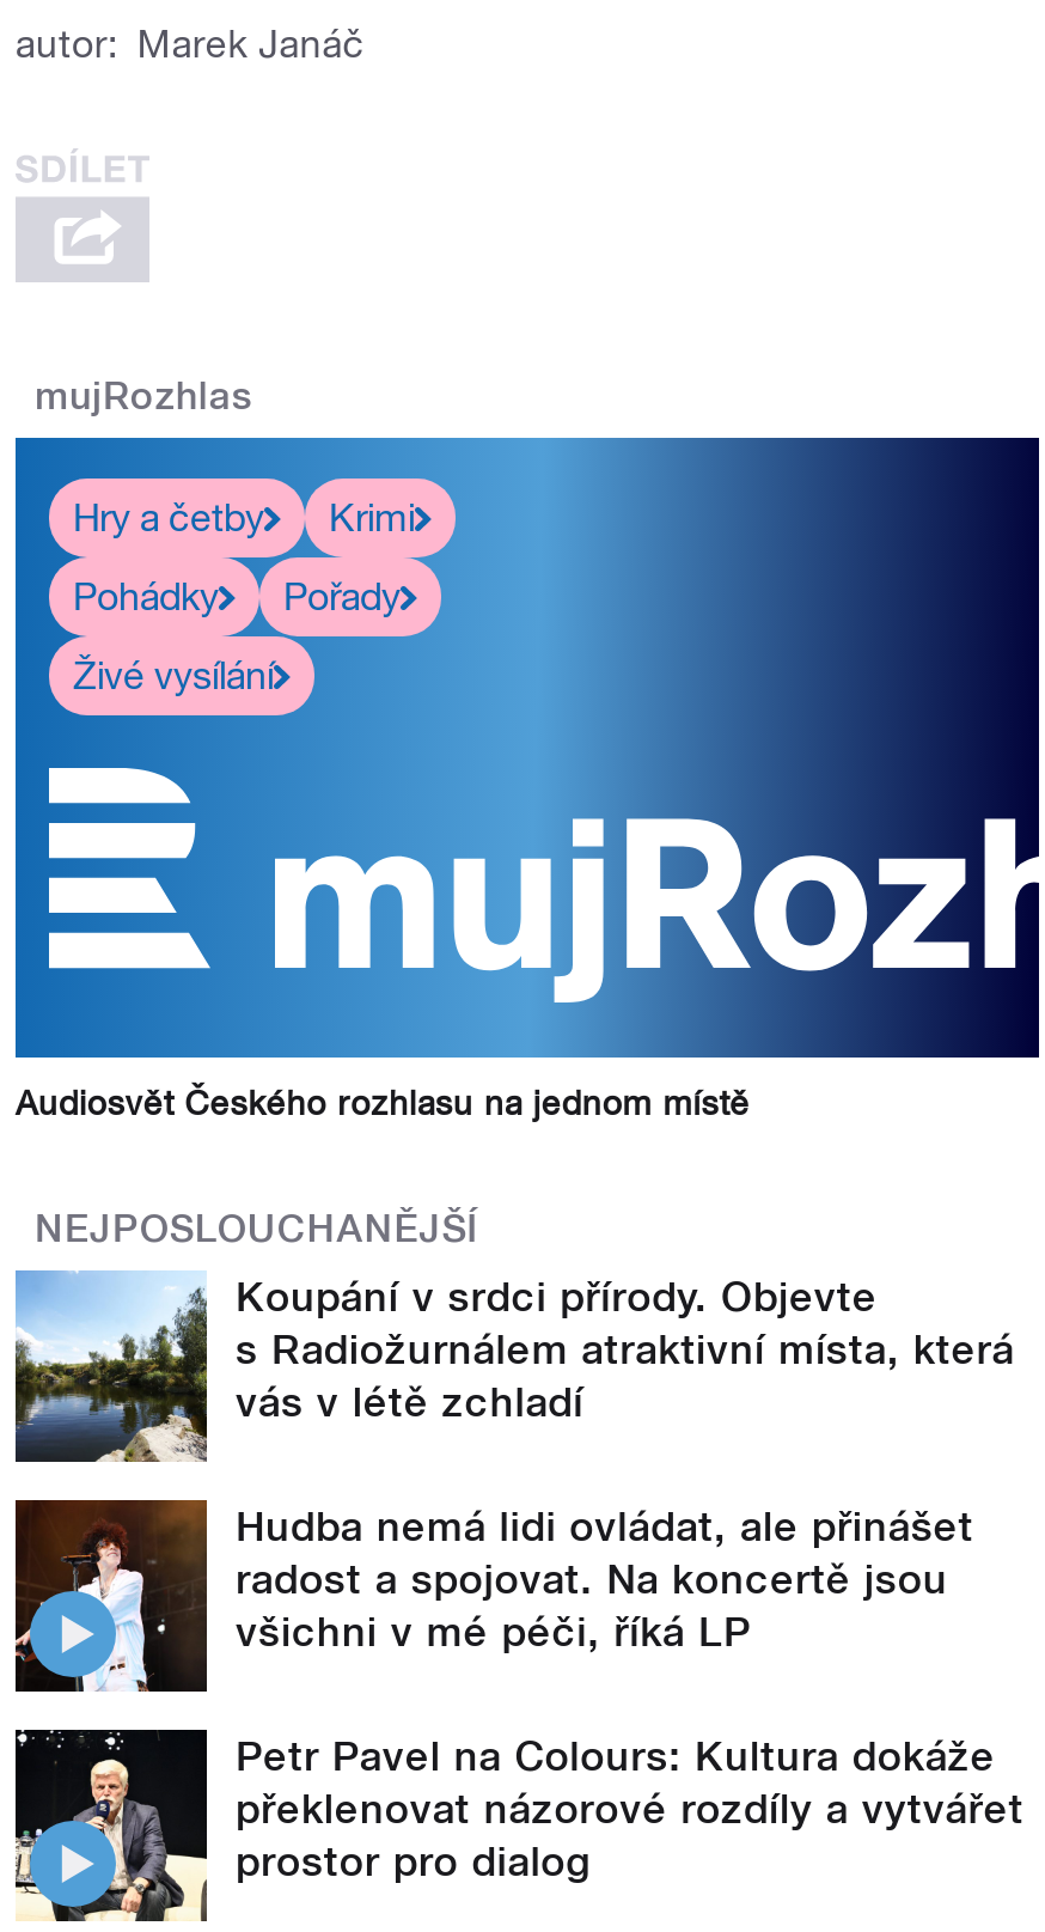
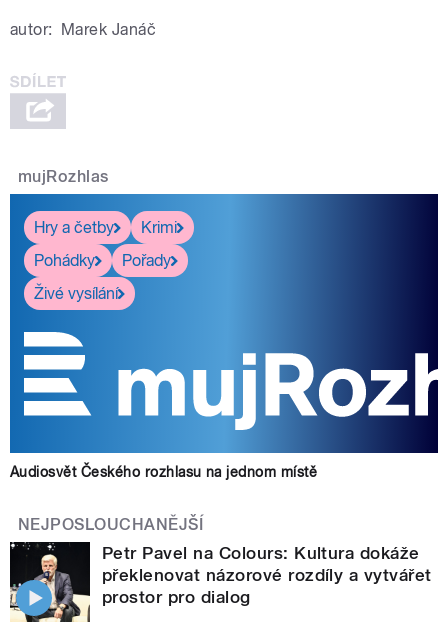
- [image]
- Koupání v srdci přírody. Objevte
- s Radiožurnálem atraktivní místa, která
- vás v létě zchladí
- Hudba nemá lidi ovládat, ale přinášet
- radost a spojovat. Na koncertě jsou
- všichni v mé péči, říká LP

- [image]
